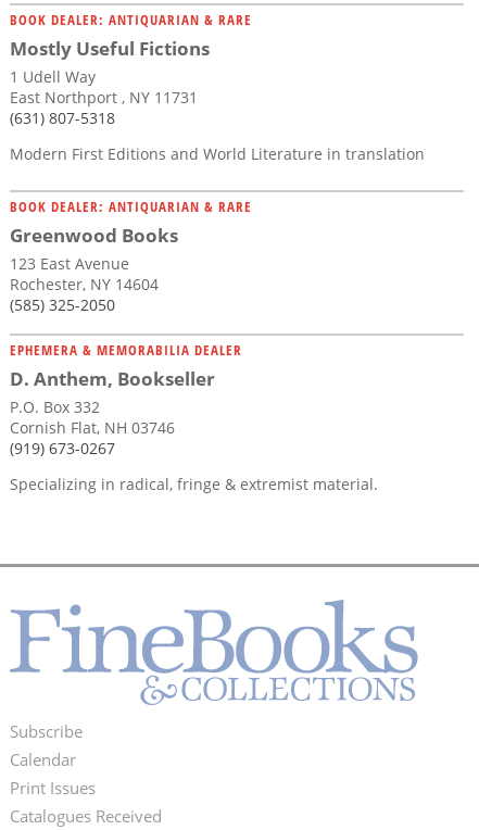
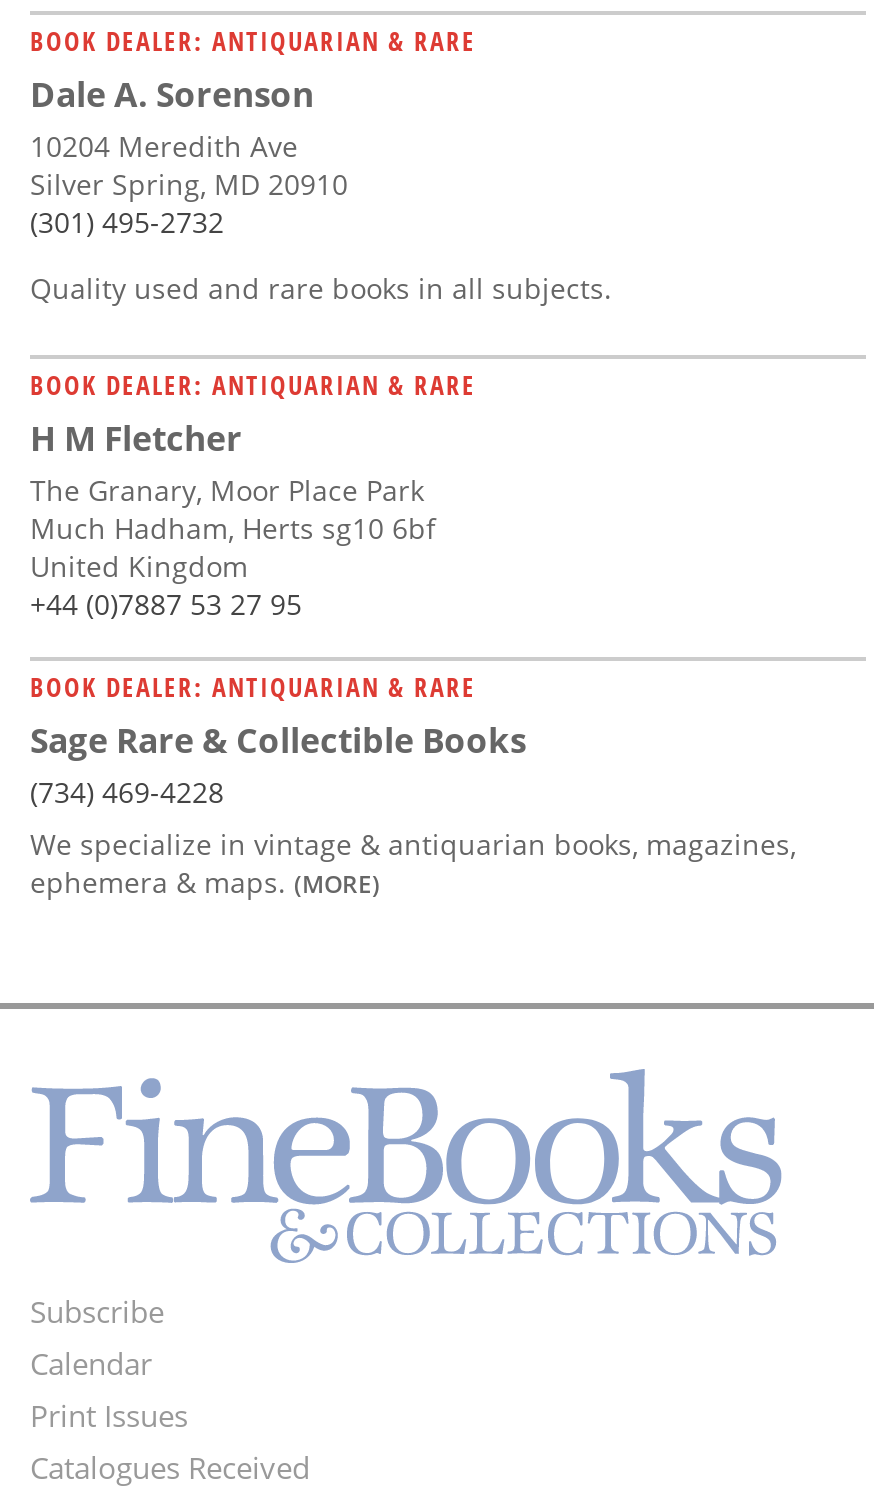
- Mostly Useful Fictions
- 1 Udell Way
- East Northport , NY 11731
- (631) 807-5318
+ Dale A. Sorenson
+ 10204 Meredith Ave
+ Silver Spring, MD 20910
+ (301) 495-2732

- Modern First Editions and World Literature in translation
+ Quality used and rare books in all subjects.

- Greenwood Books
- 123 East Avenue
- Rochester, NY 14604
- (585) 325-2050
- EPHEMERA & MEMORABILIA DEALER
- D. Anthem, Bookseller
- P.O. Box 332
- Cornish Flat, NH 03746
- (919) 673-0267
- Specializing in radical, fringe & extremist material.
+ H M Fletcher
+ The Granary, Moor Place Park
+ Much Hadham, Herts sg10 6bf
+ United Kingdom
+ +44 (0)7887 53 27 95
+ BOOK DEALER: ANTIQUARIAN & RARE
+ Sage Rare & Collectible Books
+ (734) 469-4228
+ We specialize in vintage & antiquarian books, magazines,
+ ephemera & maps. (MORE)
